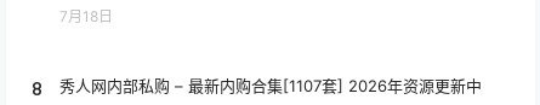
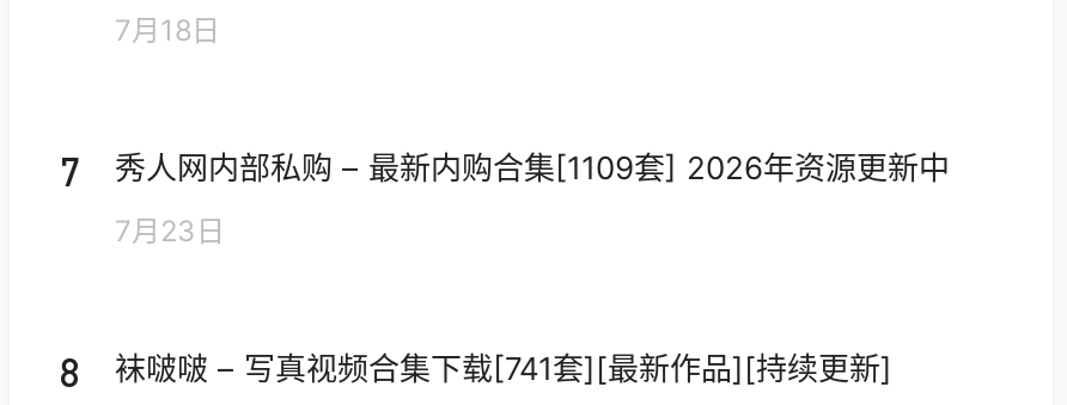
+ 7
+ 秀人网内部私购 – 最新内购合集[1109套] 2026年资源更新中
+ 7月23日

- 秀人网内部私购 – 最新内购合集[1107套] 2026年资源更新中
+ 袜啵啵 – 写真视频合集下载[741套][最新作品][持续更新]
